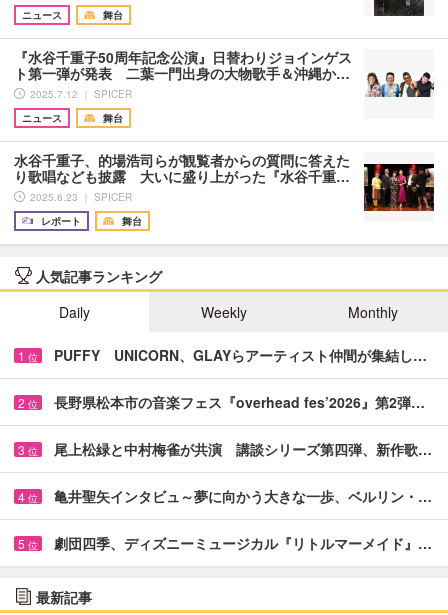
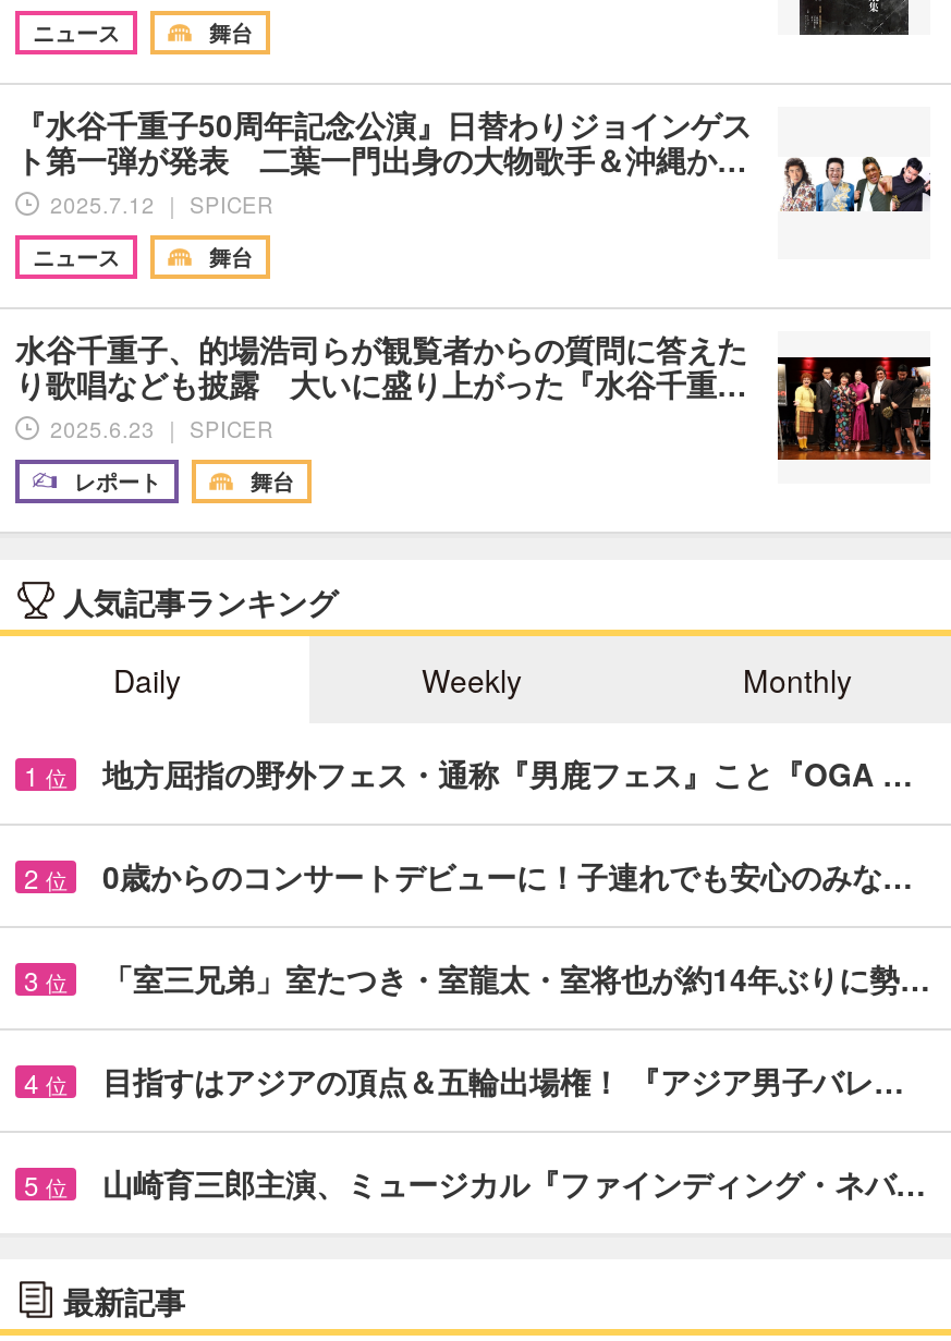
- PUFFY UNICORN、GLAYらアーティスト仲間が集結し…
+ 地方屈指の野外フェス・通称『男鹿フェス』こと『OGA …

- 長野県松本市の音楽フェス『overhead fes’2026』第2弾…
+ 0歳からのコンサートデビューに！子連れでも安心のみな…

- 尾上松緑と中村梅雀が共演 講談シリーズ第四弾、新作歌…
+ 「室三兄弟」室たつき・室龍太・室将也が約14年ぶりに勢…

- 亀井聖矢インタビュ～夢に向かう大きな一歩、ベルリン・…
+ 目指すはアジアの頂点＆五輪出場権！ 『アジア男子バレ…

- 劇団四季、ディズニーミュージカル『リトルマーメイド』…
+ 山崎育三郎主演、ミュージカル『ファインディング・ネバ…
